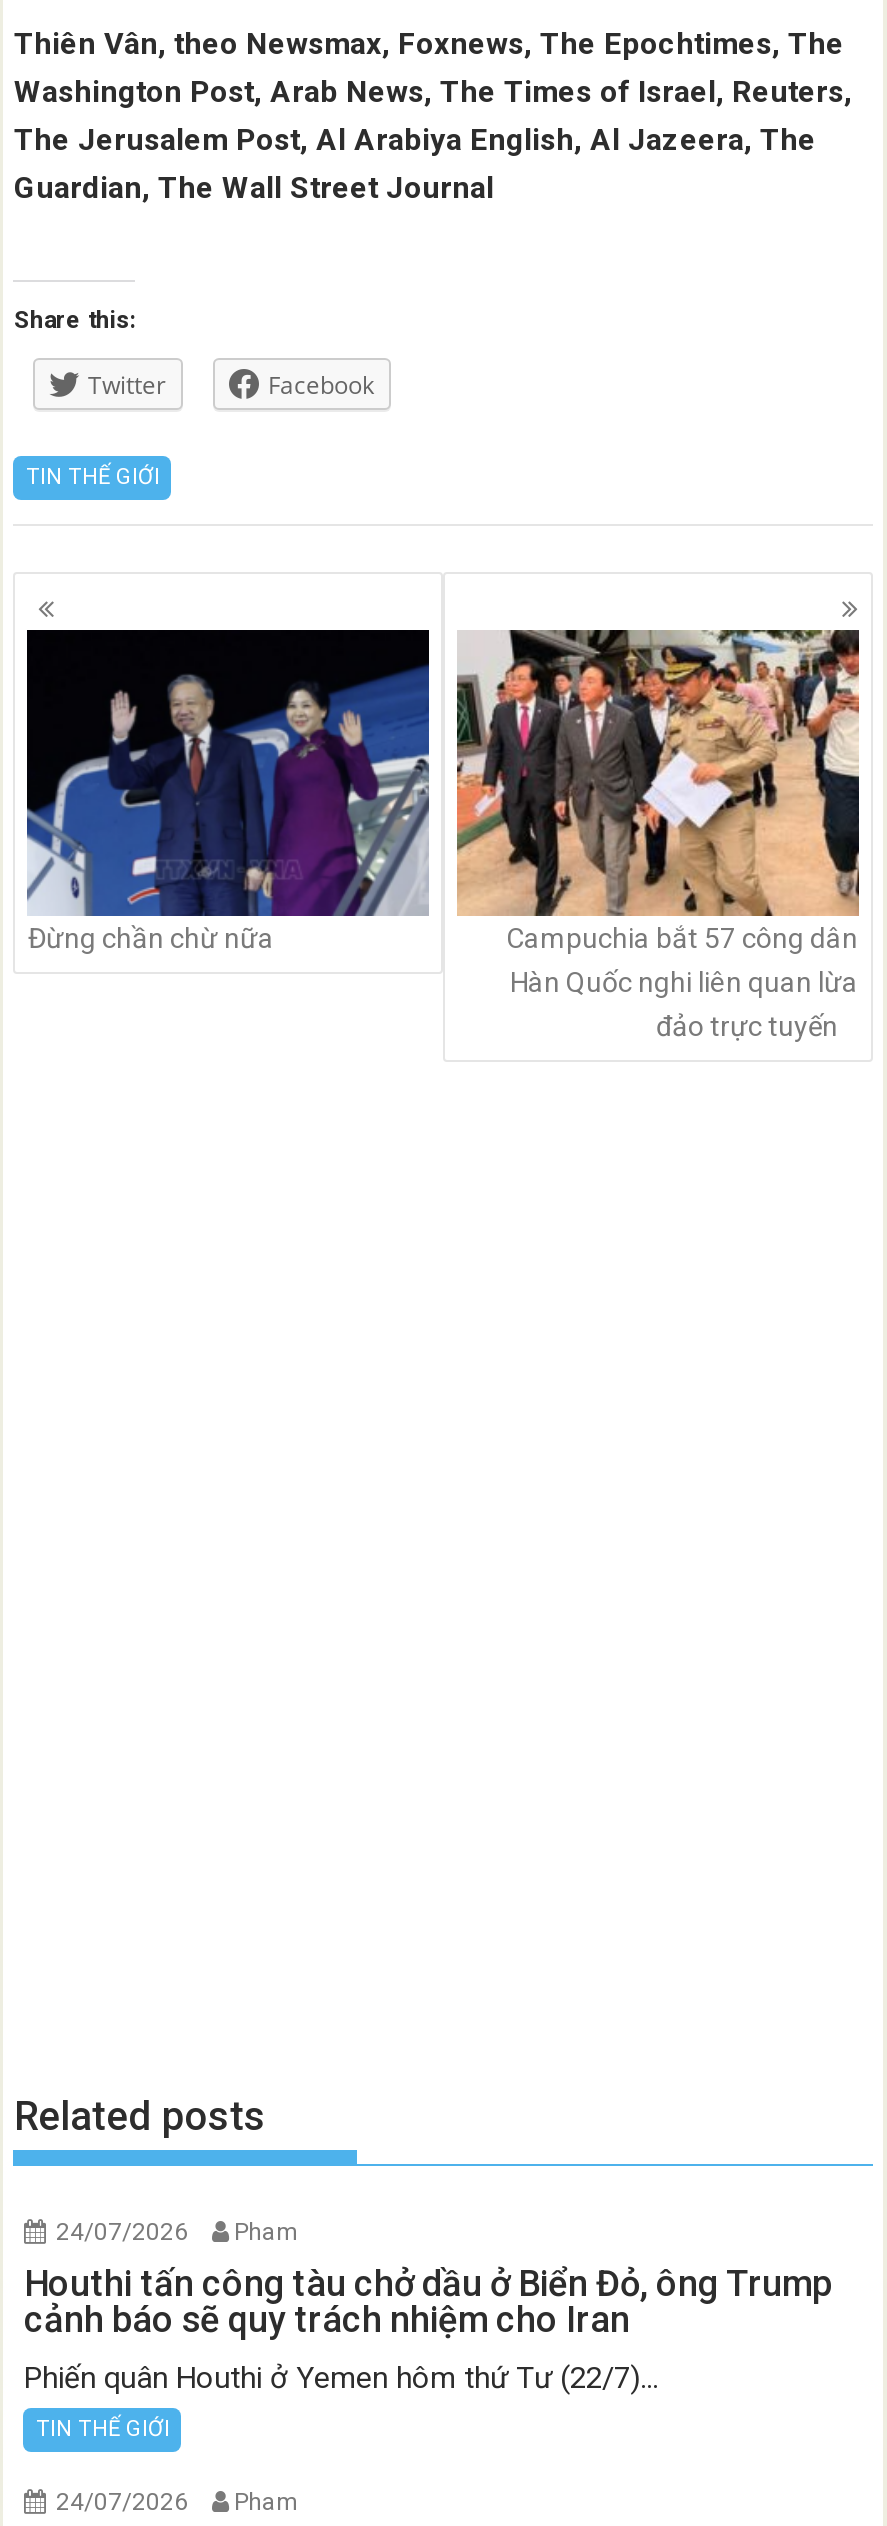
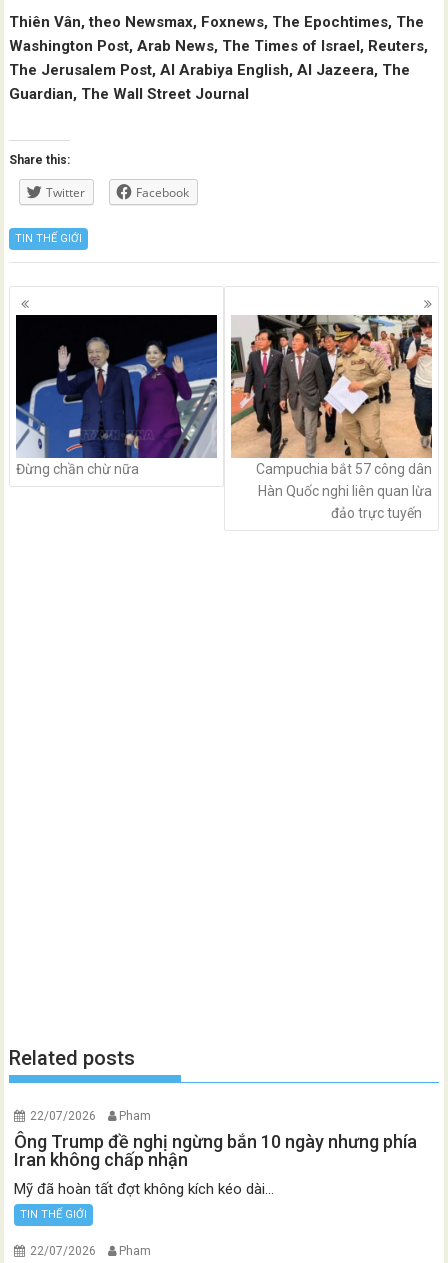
- 24/07/2026 Pham
+ 22/07/2026 Pham

- Houthi tấn công tàu chở dầu ở Biển Đỏ, ông Trump
- cảnh báo sẽ quy trách nhiệm cho Iran
+ Ông Trump đề nghị ngừng bắn 10 ngày nhưng phía
+ Iran không chấp nhận

- Phiến quân Houthi ở Yemen hôm thứ Tư (22/7)...
+ Mỹ đã hoàn tất đợt không kích kéo dài...

- 24/07/2026 Pham
+ 22/07/2026 Pham
